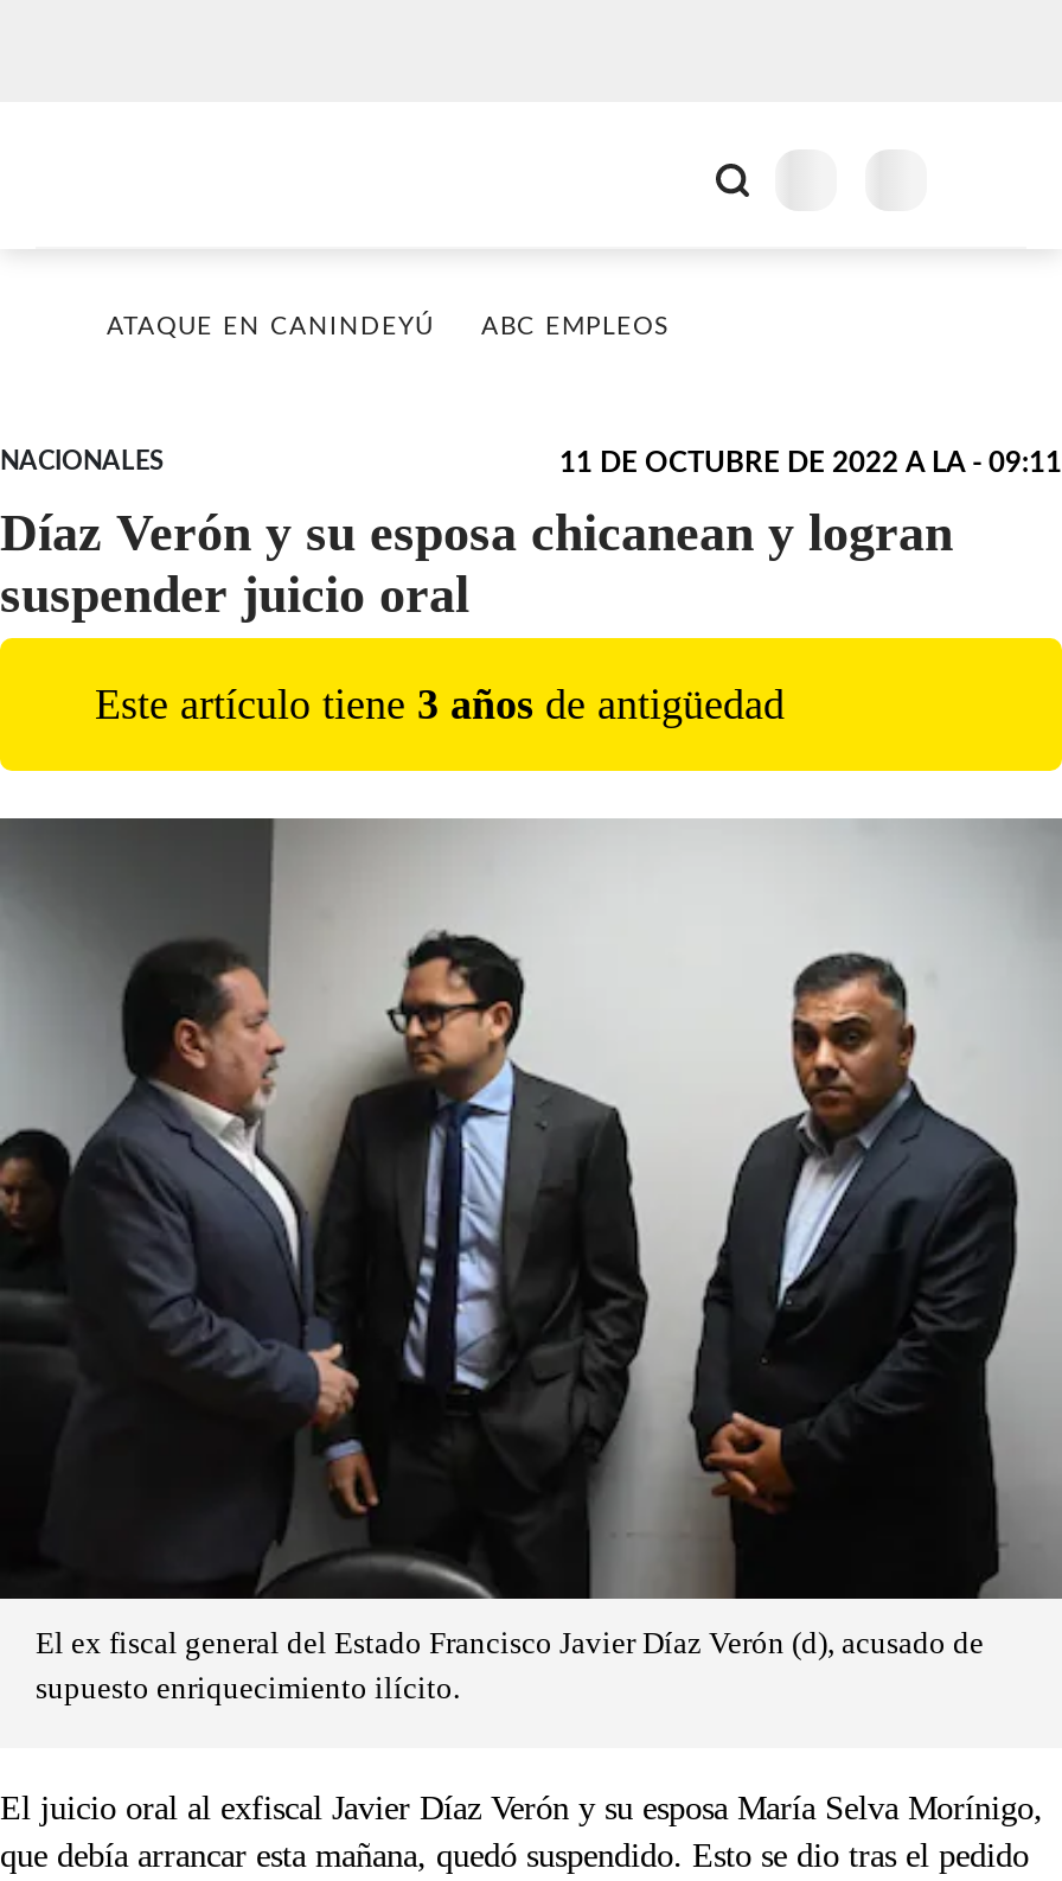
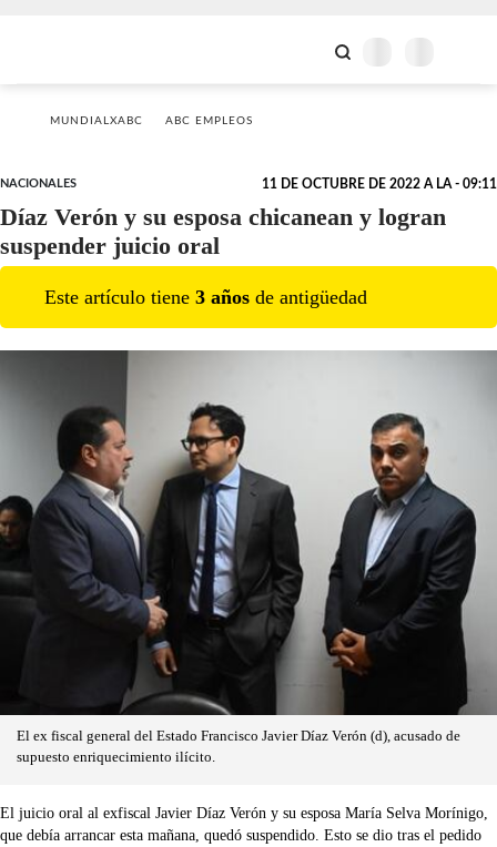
- ATAQUE EN CANINDEYÚ
+ MUNDIALXABC
